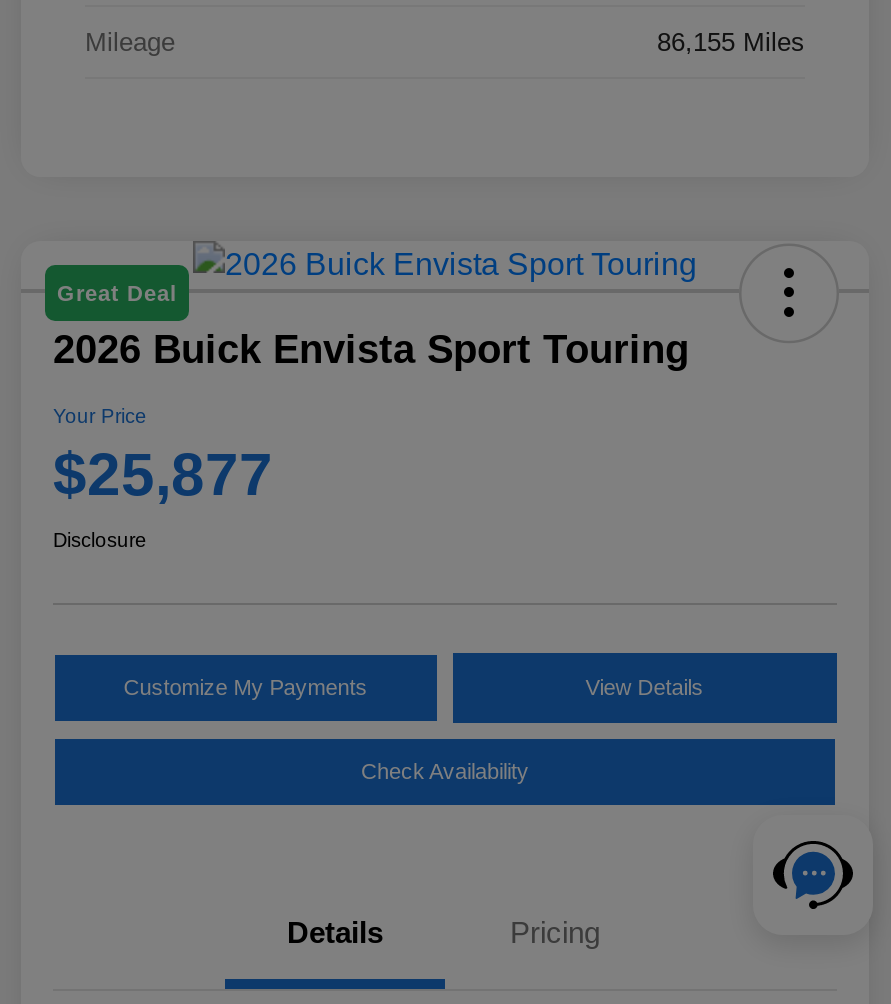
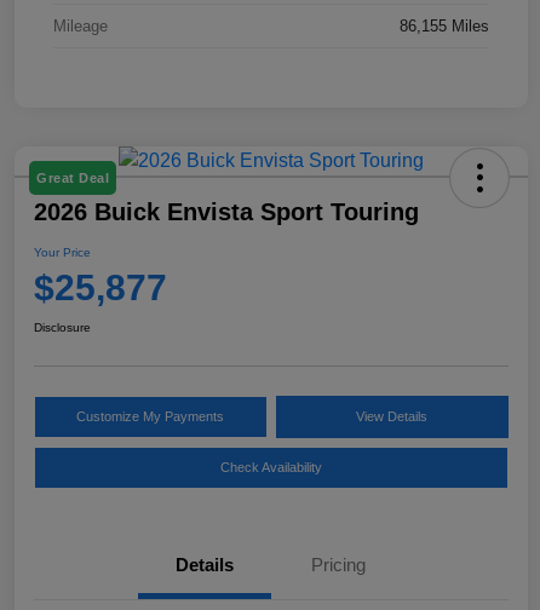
- [image]
